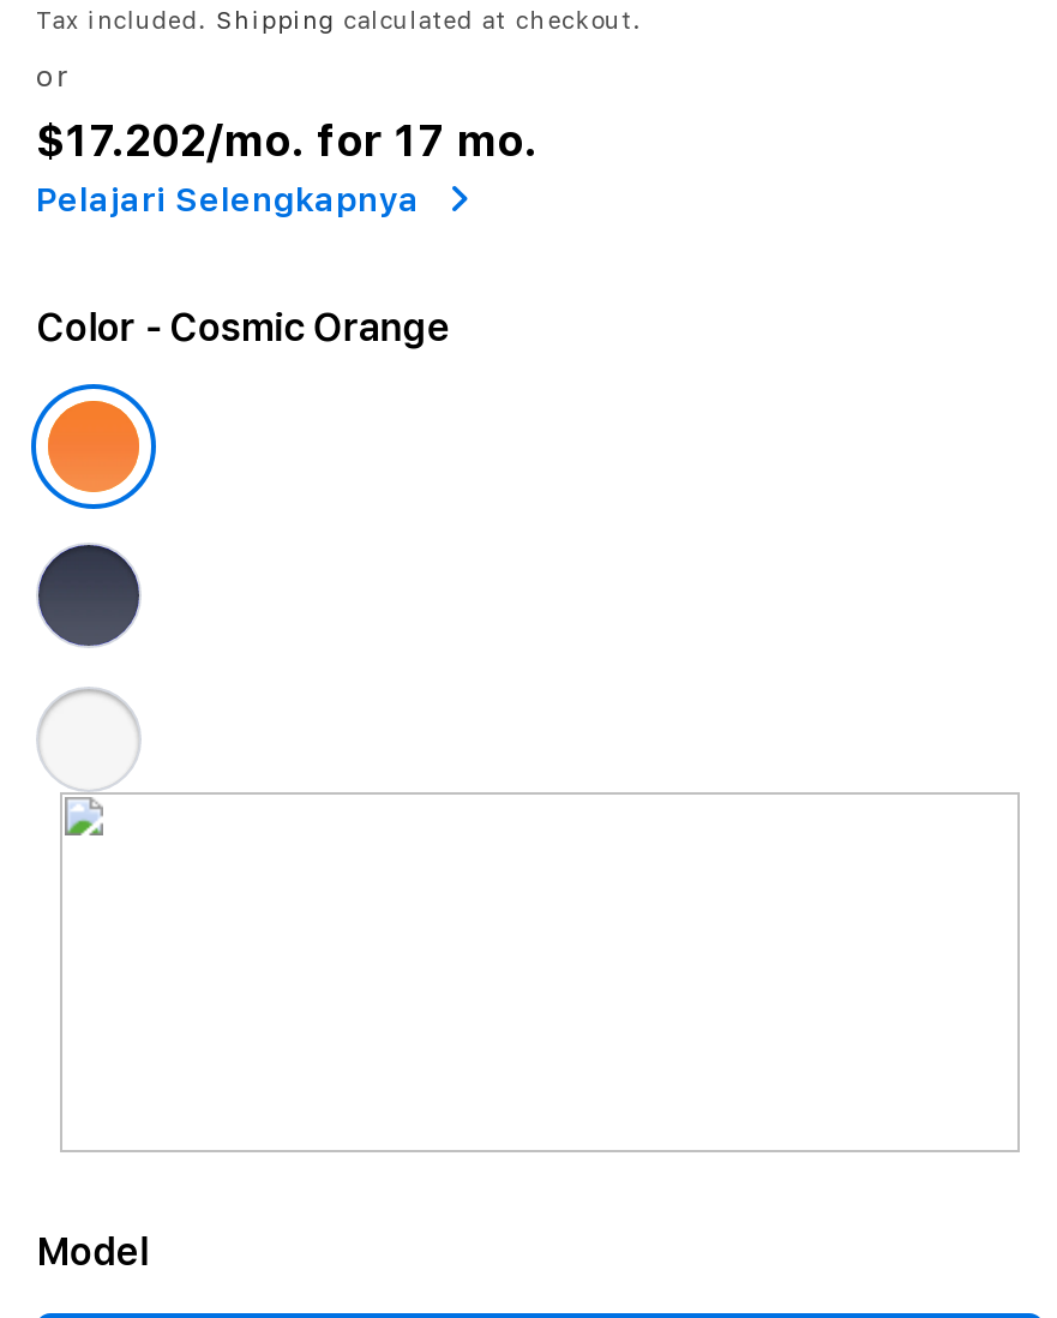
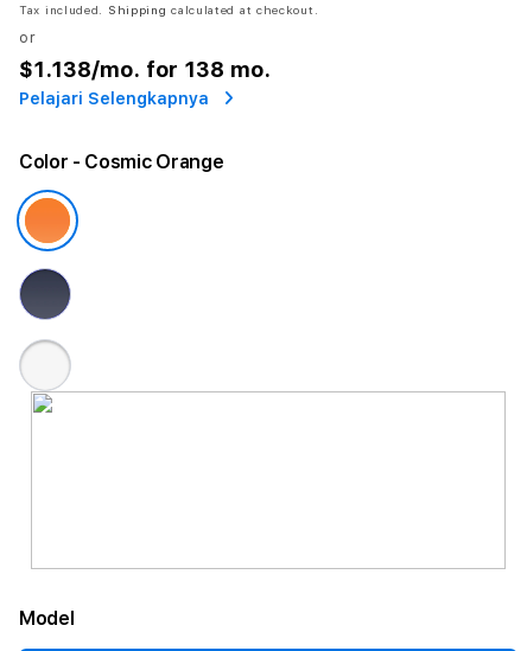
- $17.202/mo. for 17 mo.
+ $1.138/mo. for 138 mo.
